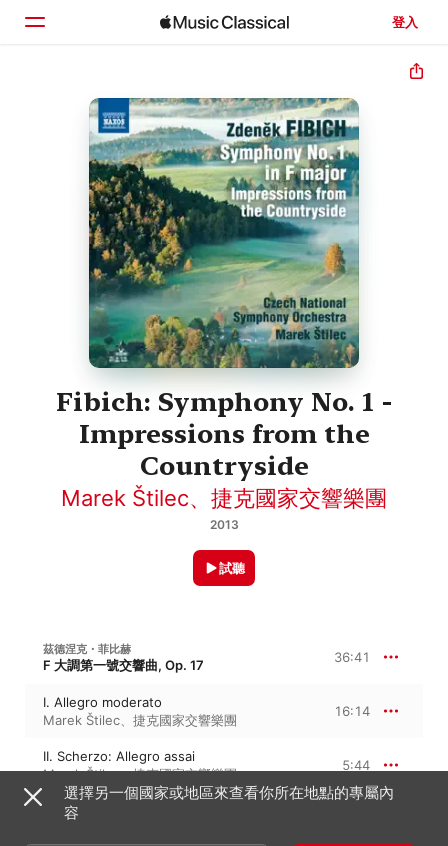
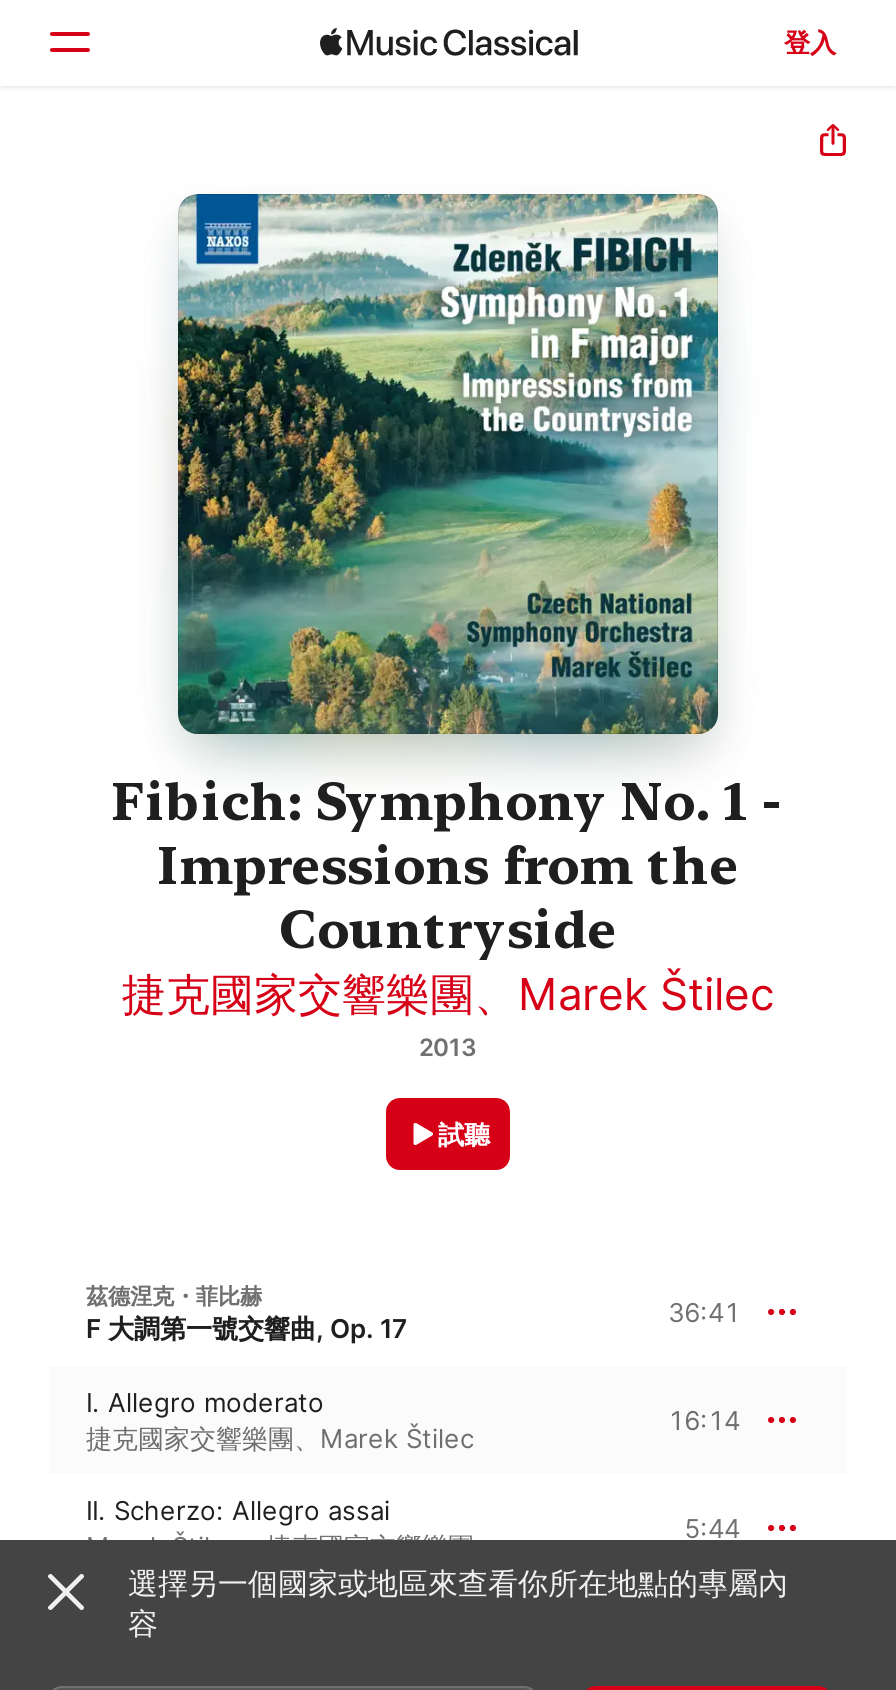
- Marek Štilec、捷克國家交響樂團
+ 捷克國家交響樂團、Marek Štilec

- Marek Štilec、捷克國家交響樂團
+ 捷克國家交響樂團、Marek Štilec
